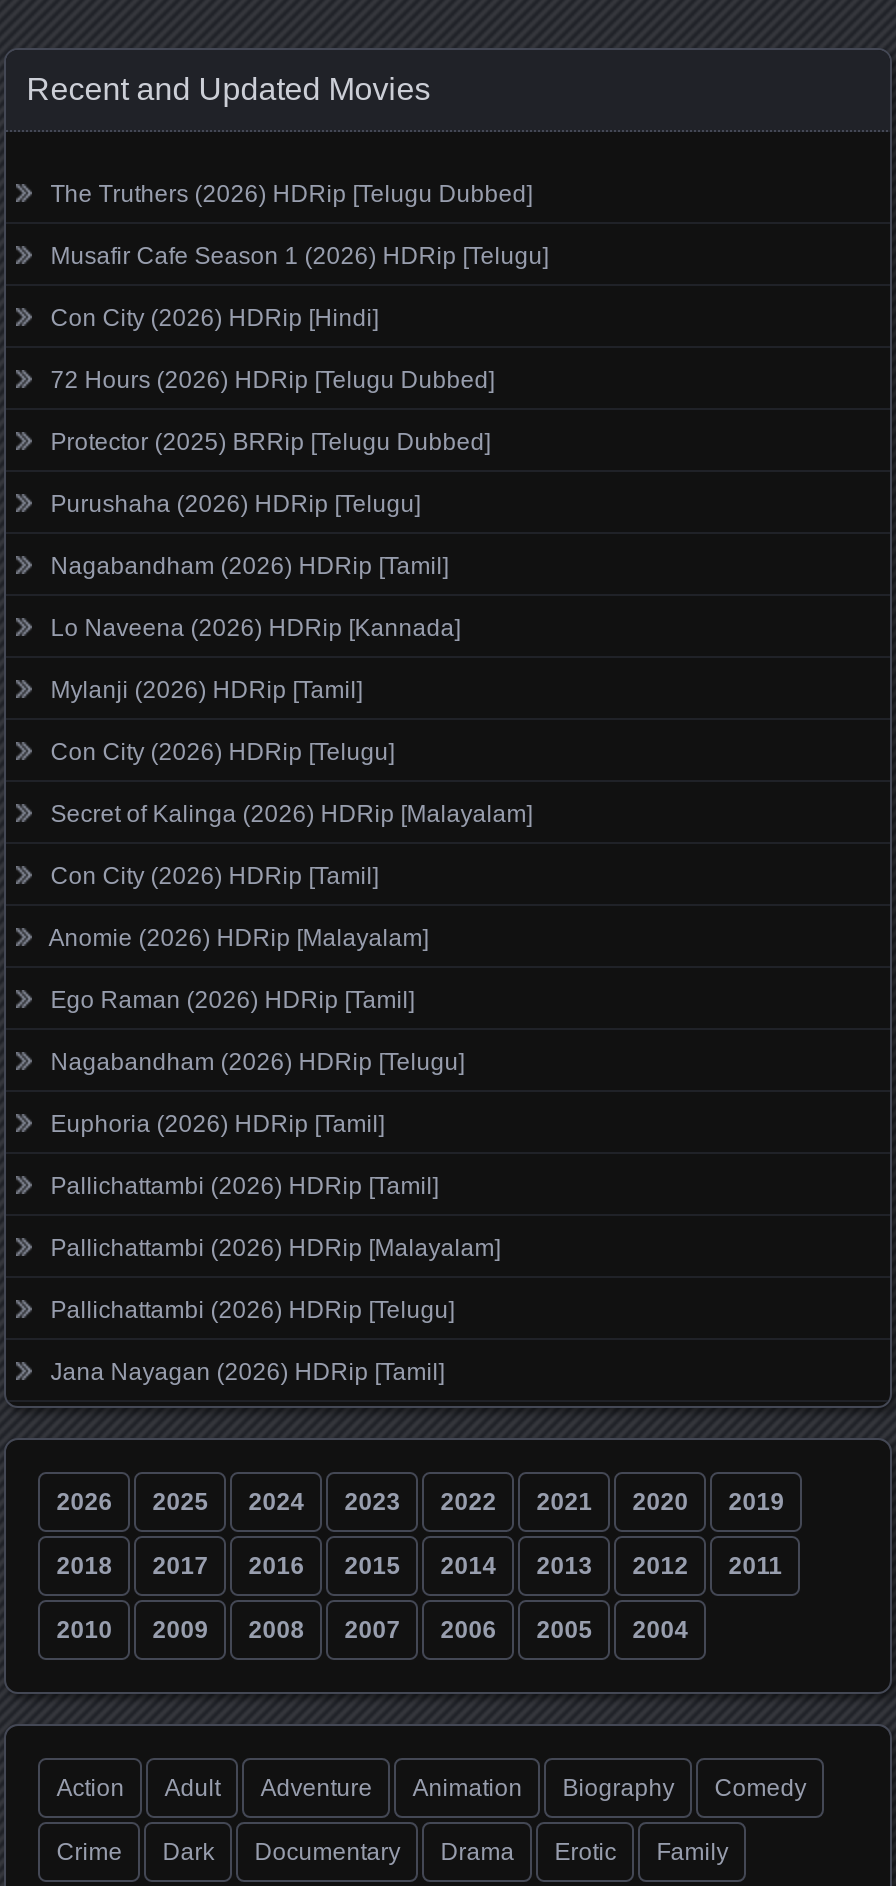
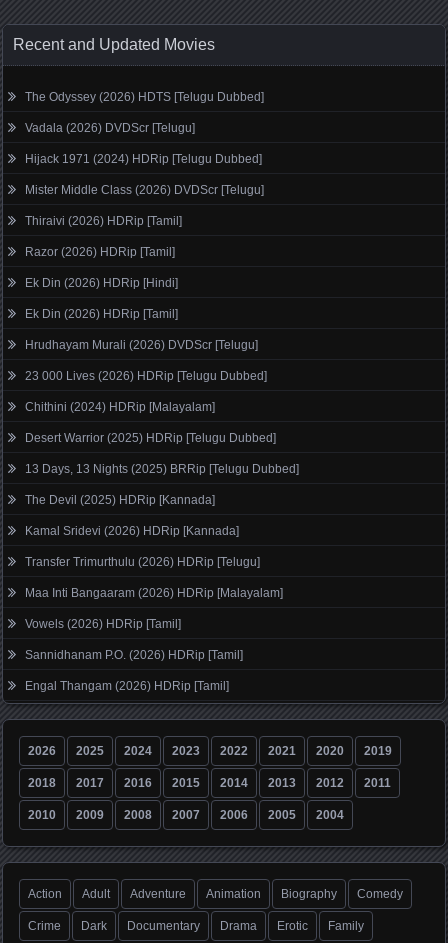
- The Truthers (2026) HDRip [Telugu Dubbed]
+ The Odyssey (2026) HDTS [Telugu Dubbed]

- Musafir Cafe Season 1 (2026) HDRip [Telugu]
+ Vadala (2026) DVDScr [Telugu]

- Con City (2026) HDRip [Hindi]
+ Hijack 1971 (2024) HDRip [Telugu Dubbed]

- 72 Hours (2026) HDRip [Telugu Dubbed]
+ Mister Middle Class (2026) DVDScr [Telugu]

- Protector (2025) BRRip [Telugu Dubbed]
+ Thiraivi (2026) HDRip [Tamil]

- Purushaha (2026) HDRip [Telugu]
+ Razor (2026) HDRip [Tamil]

- Nagabandham (2026) HDRip [Tamil]
+ Ek Din (2026) HDRip [Hindi]

- Lo Naveena (2026) HDRip [Kannada]
+ Ek Din (2026) HDRip [Tamil]

- Mylanji (2026) HDRip [Tamil]
+ Hrudhayam Murali (2026) DVDScr [Telugu]

- Con City (2026) HDRip [Telugu]
+ 23 000 Lives (2026) HDRip [Telugu Dubbed]

- Secret of Kalinga (2026) HDRip [Malayalam]
+ Chithini (2024) HDRip [Malayalam]

- Con City (2026) HDRip [Tamil]
+ Desert Warrior (2025) HDRip [Telugu Dubbed]

- Anomie (2026) HDRip [Malayalam]
+ 13 Days, 13 Nights (2025) BRRip [Telugu Dubbed]

- Ego Raman (2026) HDRip [Tamil]
+ The Devil (2025) HDRip [Kannada]

- Nagabandham (2026) HDRip [Telugu]
+ Kamal Sridevi (2026) HDRip [Kannada]

- Euphoria (2026) HDRip [Tamil]
+ Transfer Trimurthulu (2026) HDRip [Telugu]

- Pallichattambi (2026) HDRip [Tamil]
+ Maa Inti Bangaaram (2026) HDRip [Malayalam]

- Pallichattambi (2026) HDRip [Malayalam]
+ Vowels (2026) HDRip [Tamil]

- Pallichattambi (2026) HDRip [Telugu]
+ Sannidhanam P.O. (2026) HDRip [Tamil]

- Jana Nayagan (2026) HDRip [Tamil]
+ Engal Thangam (2026) HDRip [Tamil]
